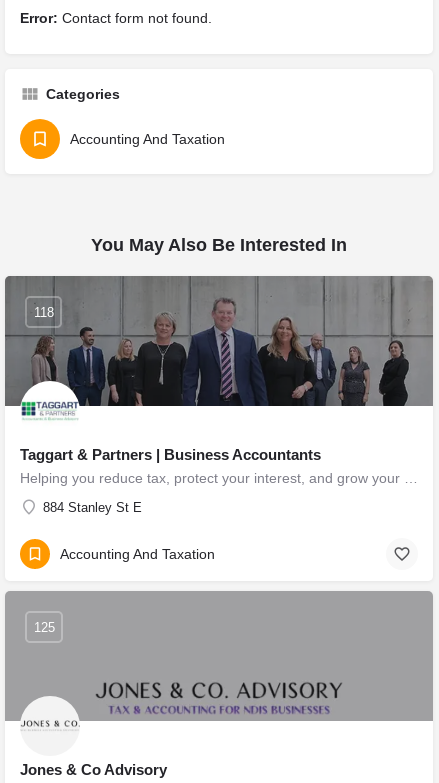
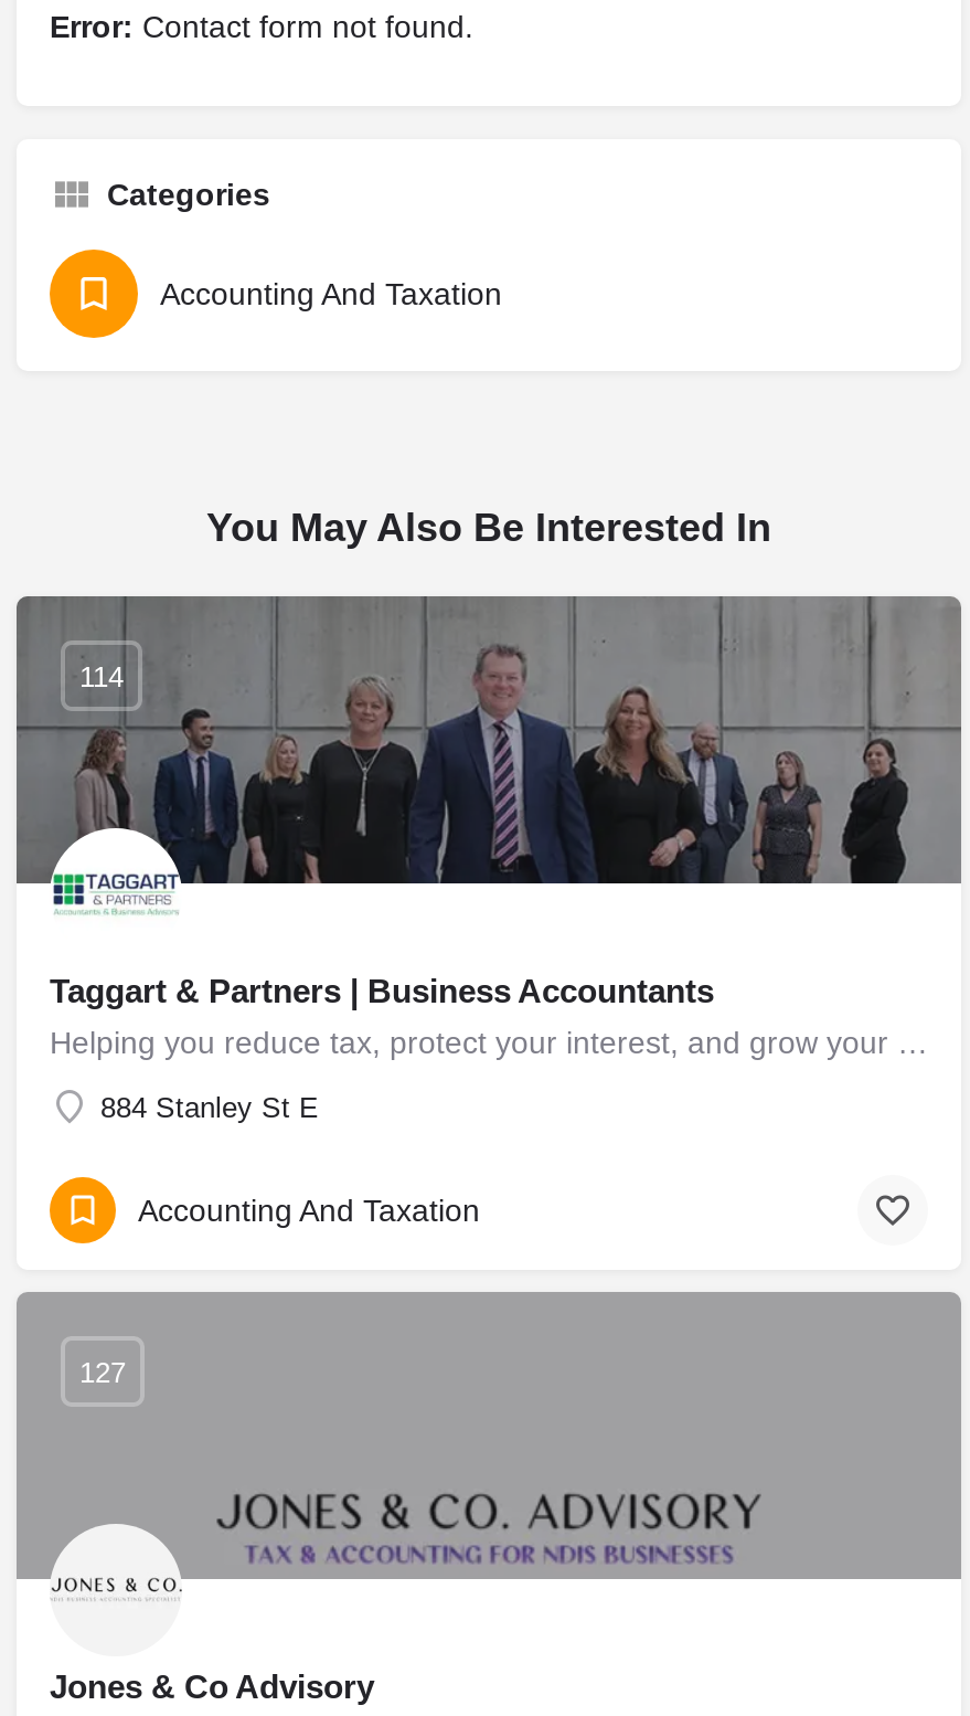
- 118
+ 114

- 125
+ 127
